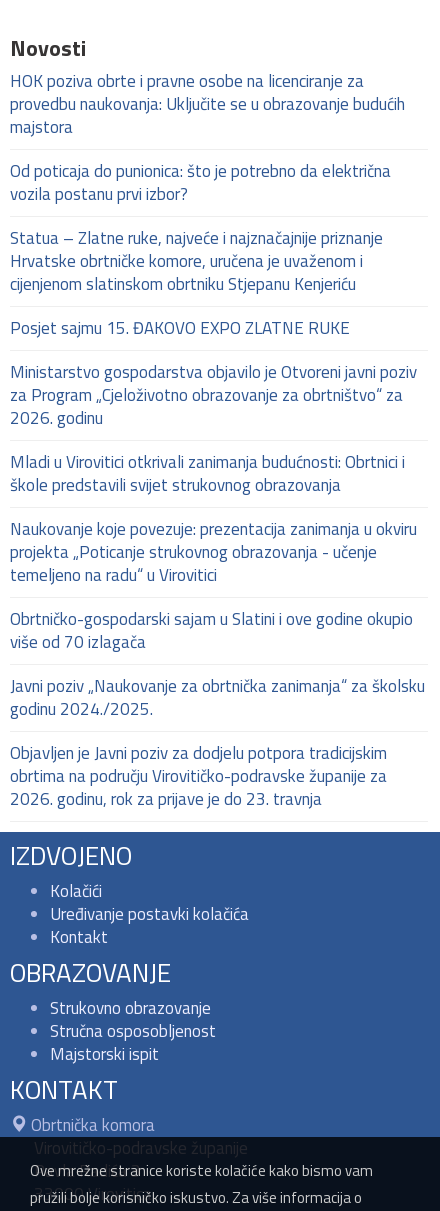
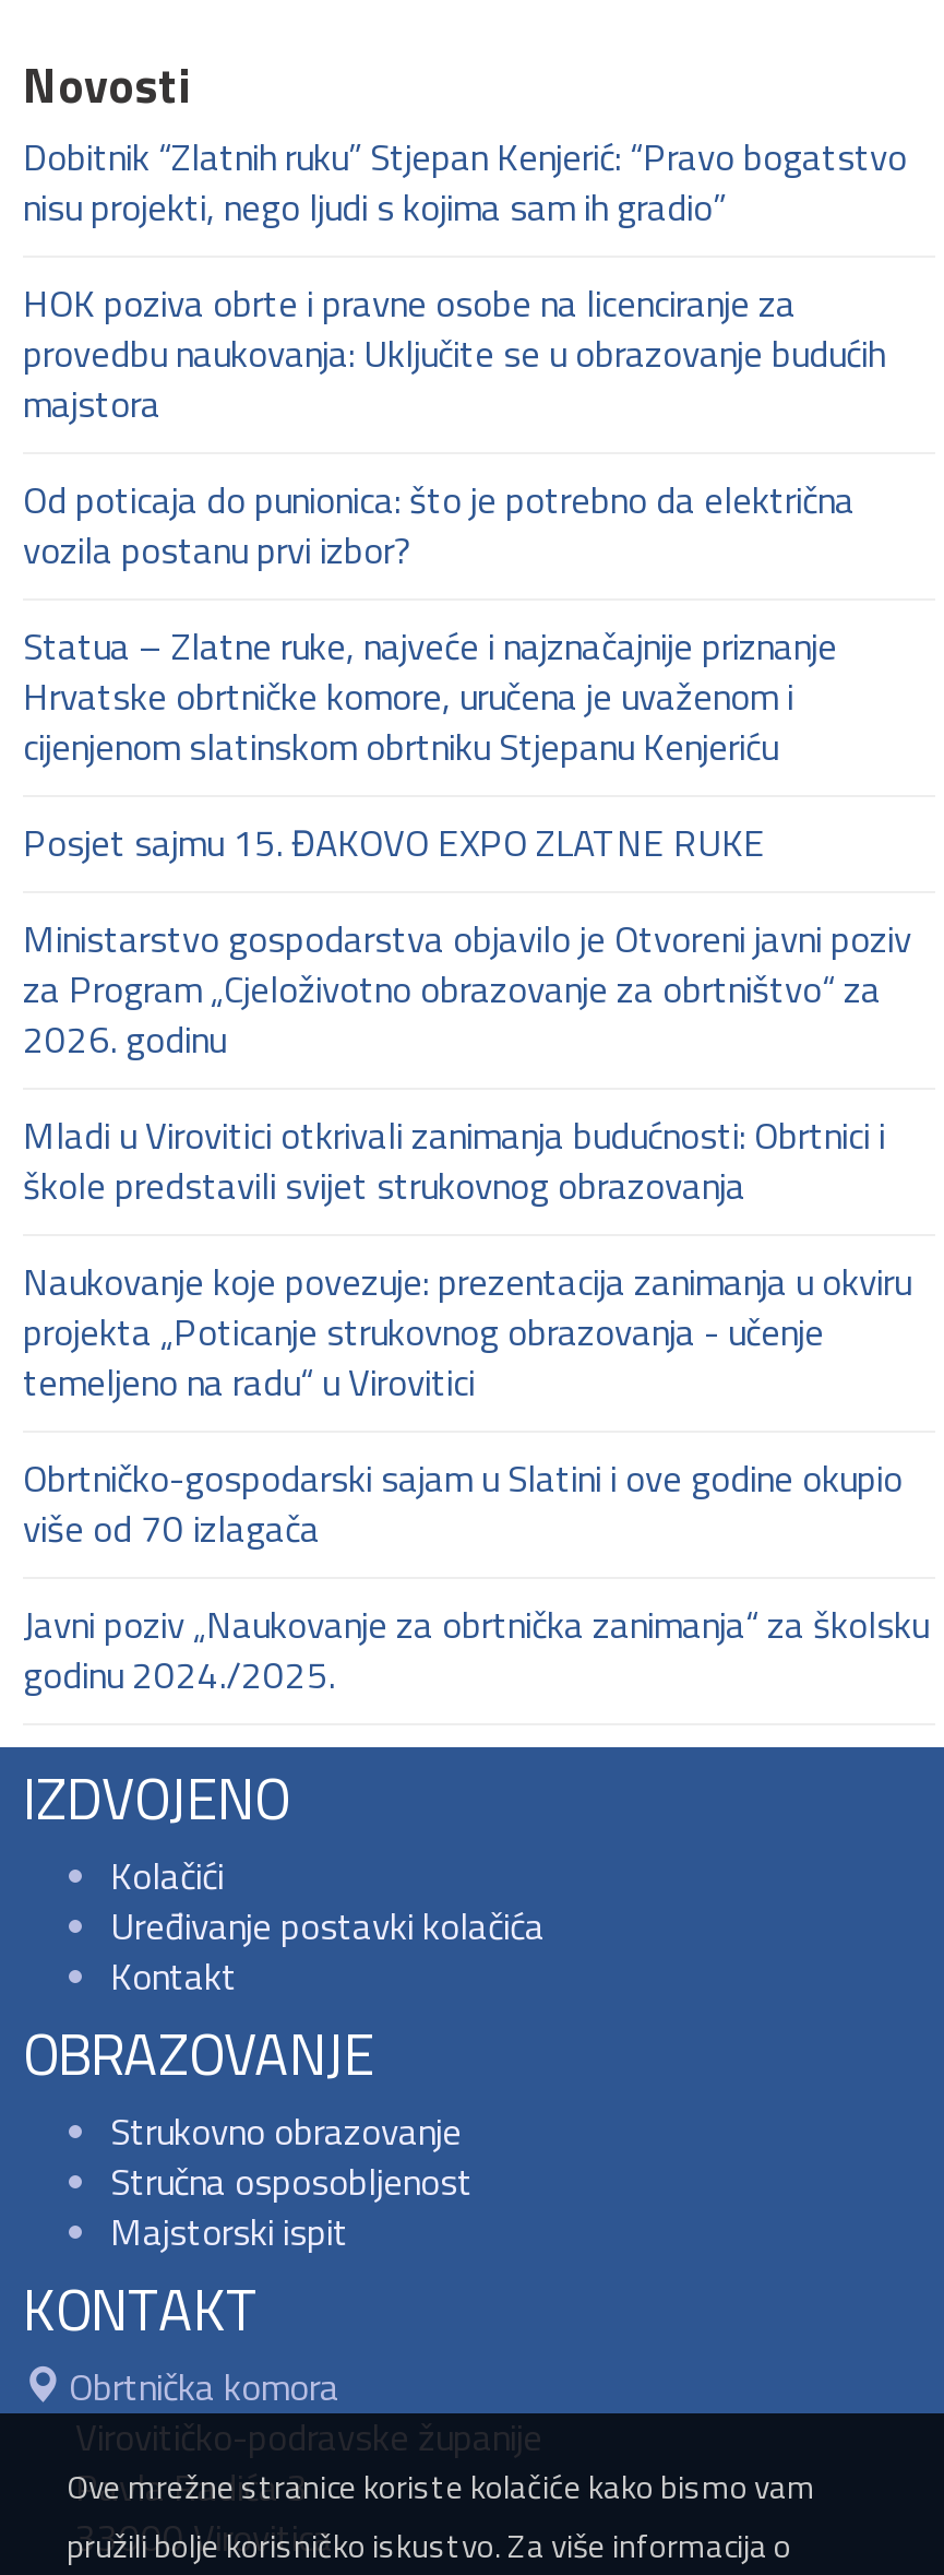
+ Dobitnik “Zlatnih ruku” Stjepan Kenjerić: “Pravo bogatstvo
+ nisu projekti, nego ljudi s kojima sam ih gradio”

moved down: HOK poziva obrte i pravne osobe na licenciranje za | provedbu naukovanja: Uključite se u obrazovanje budućih | majstora | ... | Javni poziv „Naukovanje za obrtnička zanimanja“ za školsku | godinu 2024./2025.

- Objavljen je Javni poziv za dodjelu potpora tradicijskim
- obrtima na području Virovitičko-podravske županije za
- 2026. godinu, rok za prijave je do 23. travnja
